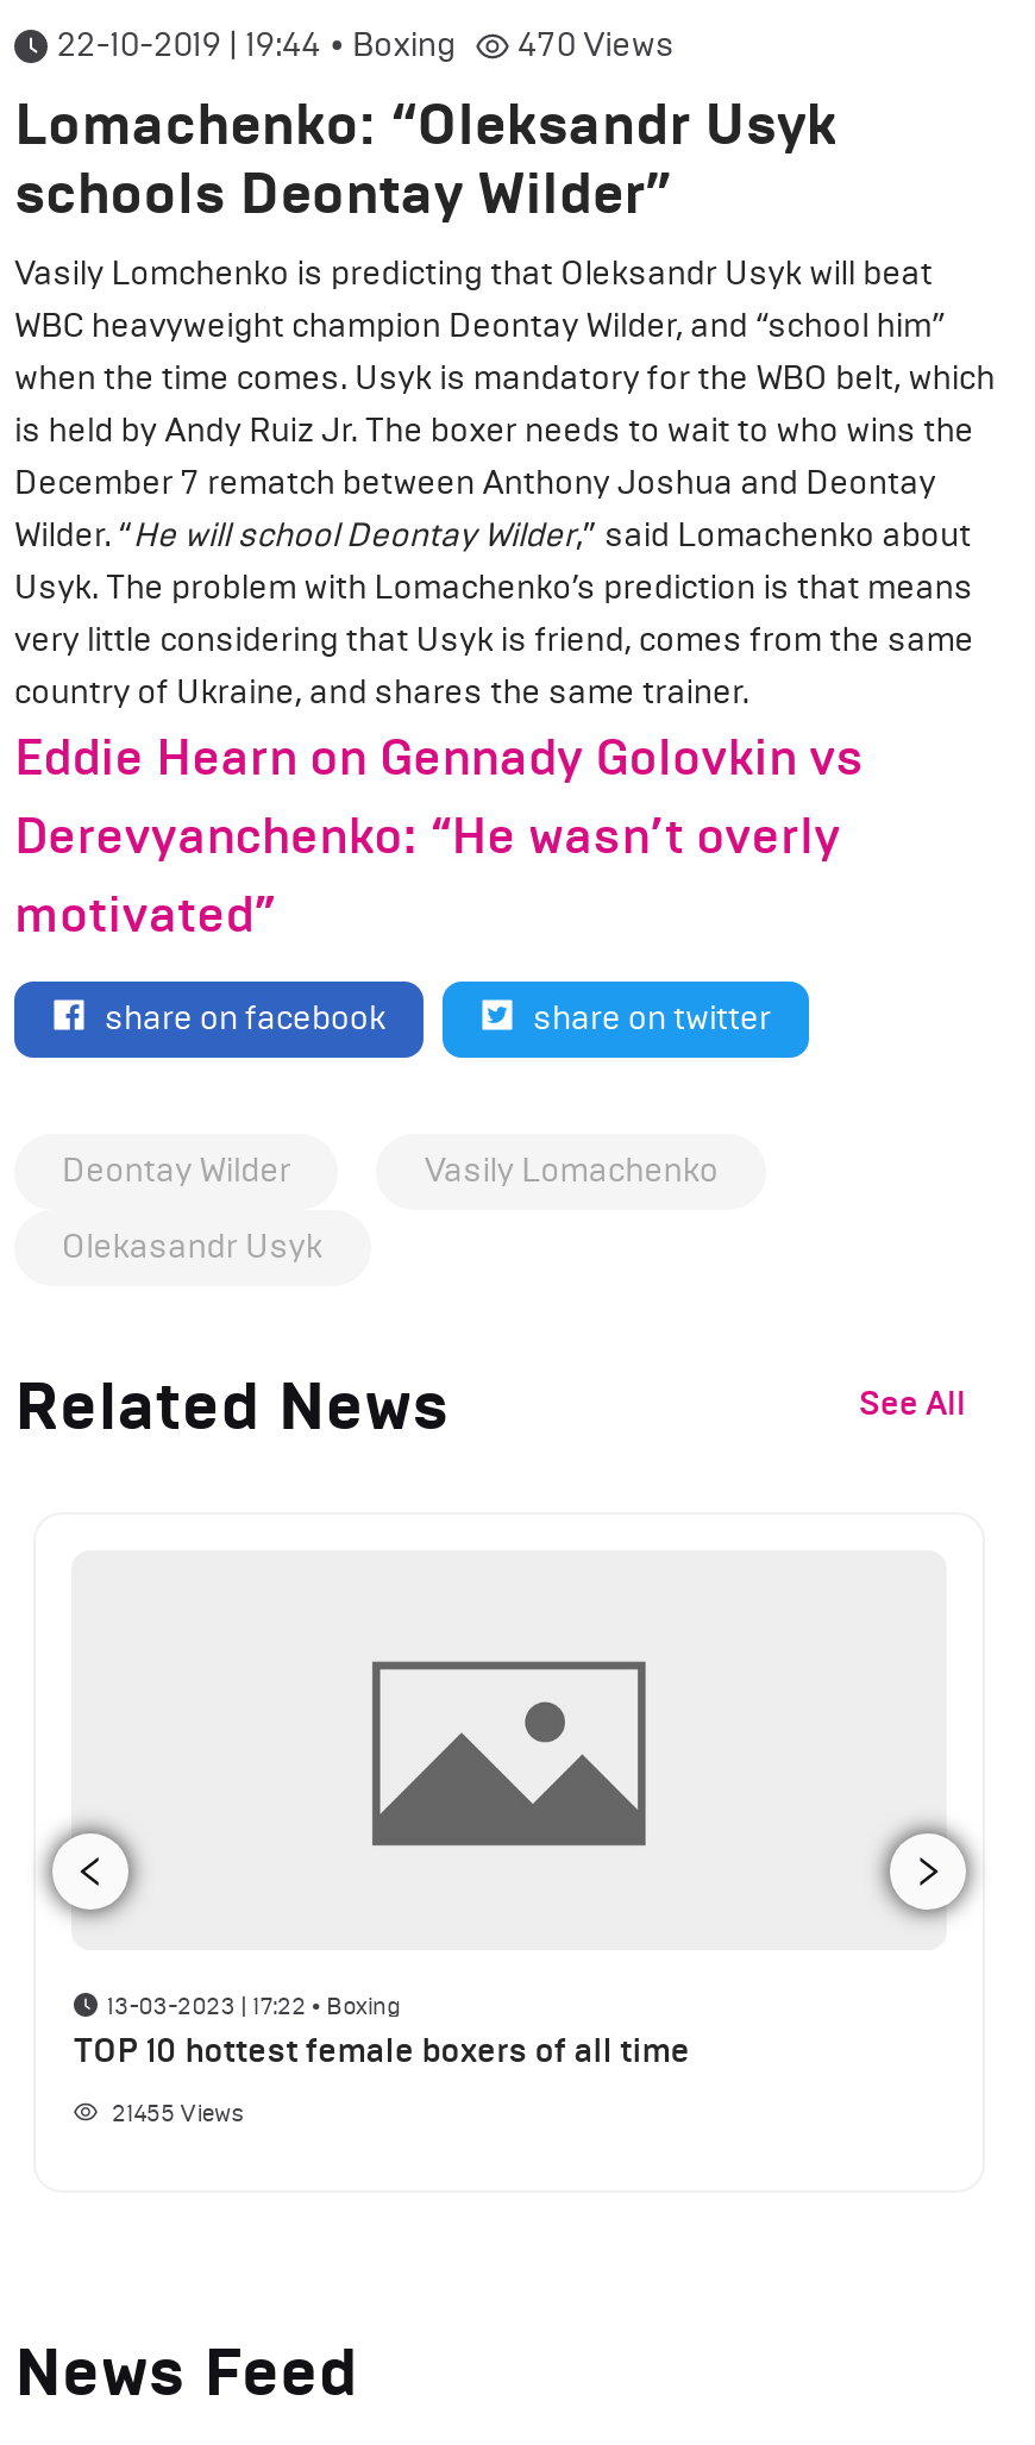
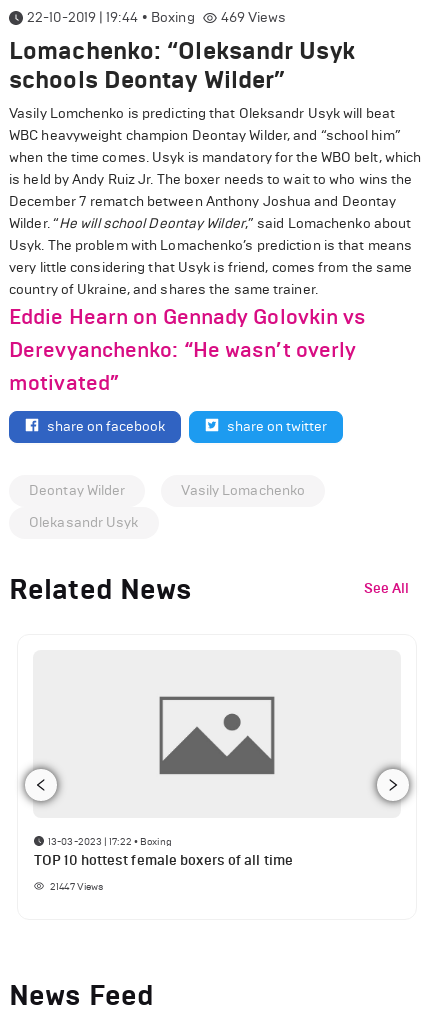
- 470 Views
+ 469 Views

- 21455 Views
+ 21447 Views
